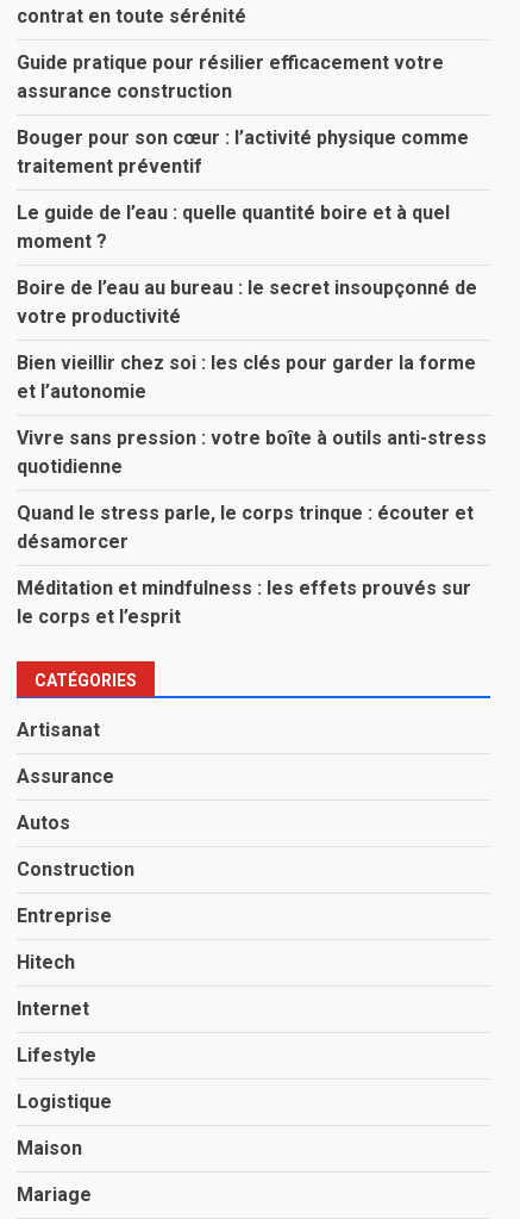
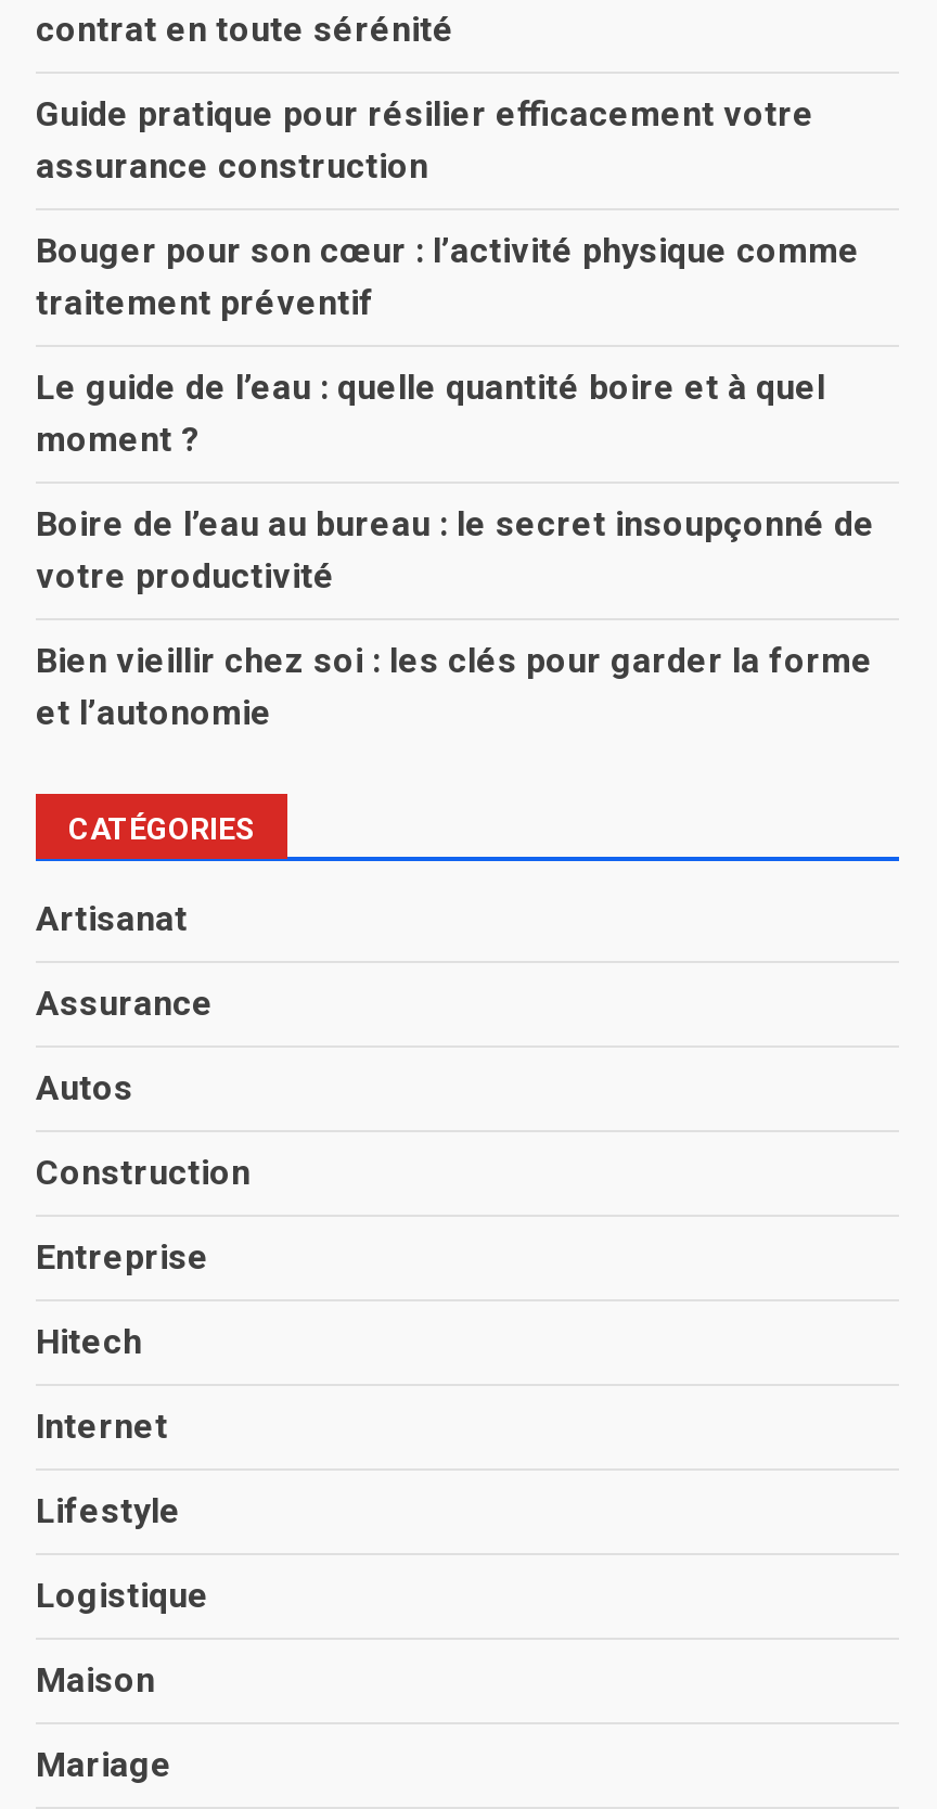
- Vivre sans pression : votre boîte à outils anti-stress
- quotidienne
- Quand le stress parle, le corps trinque : écouter et
- désamorcer
- Méditation et mindfulness : les effets prouvés sur
- le corps et l’esprit
